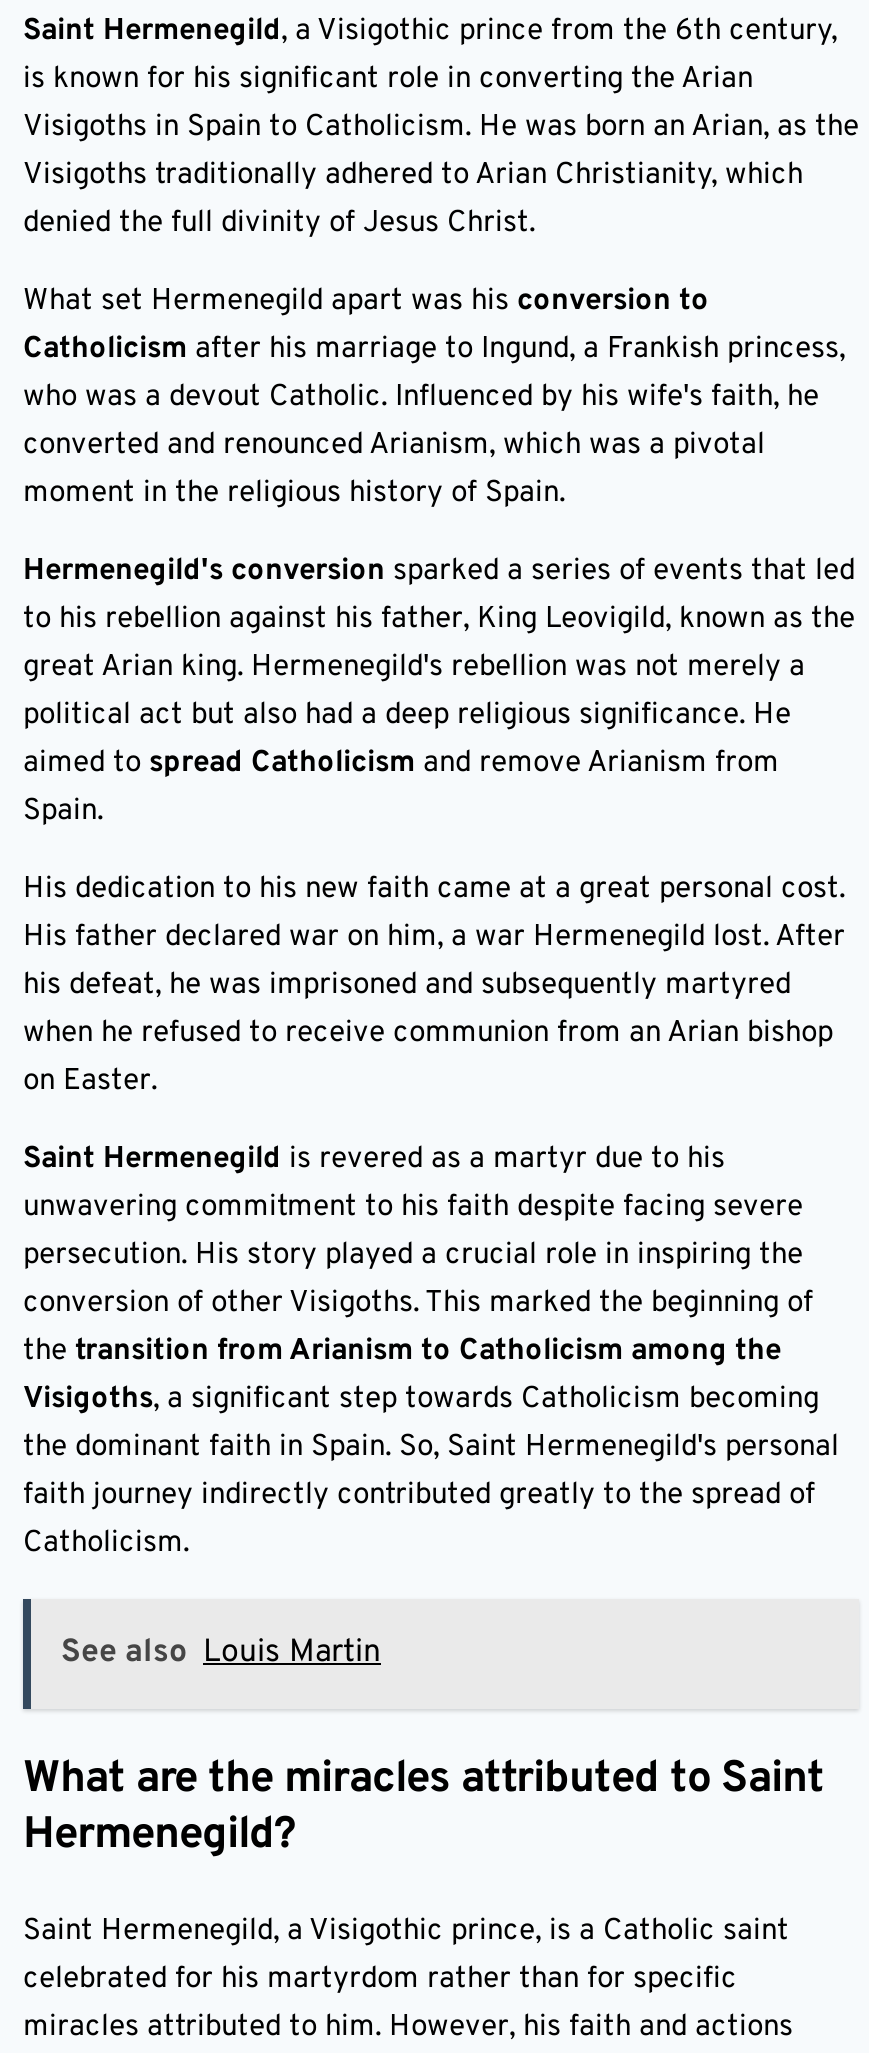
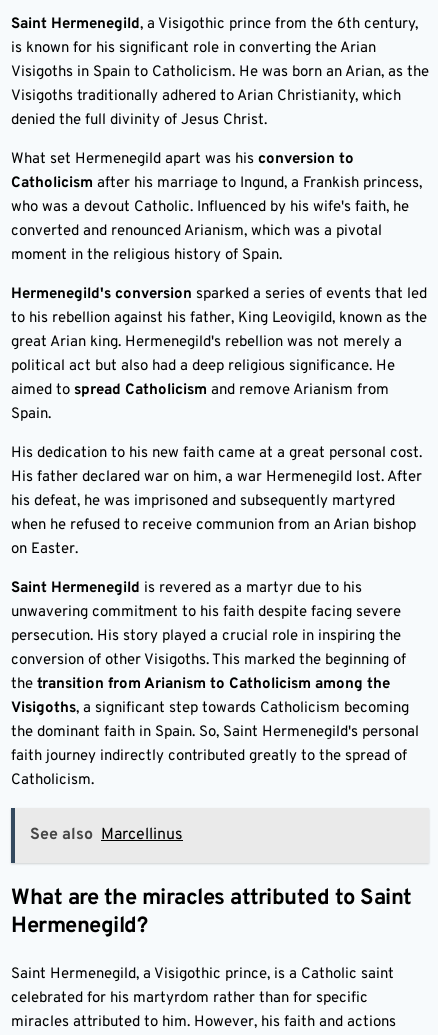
- See also Louis Martin
+ See also Marcellinus
